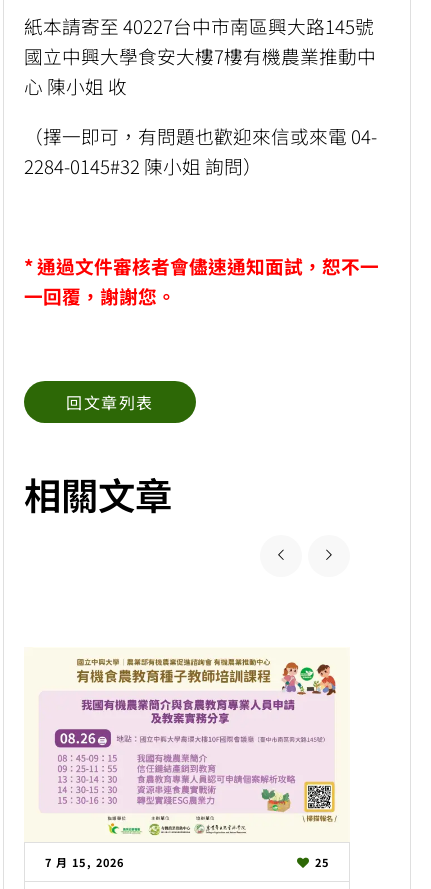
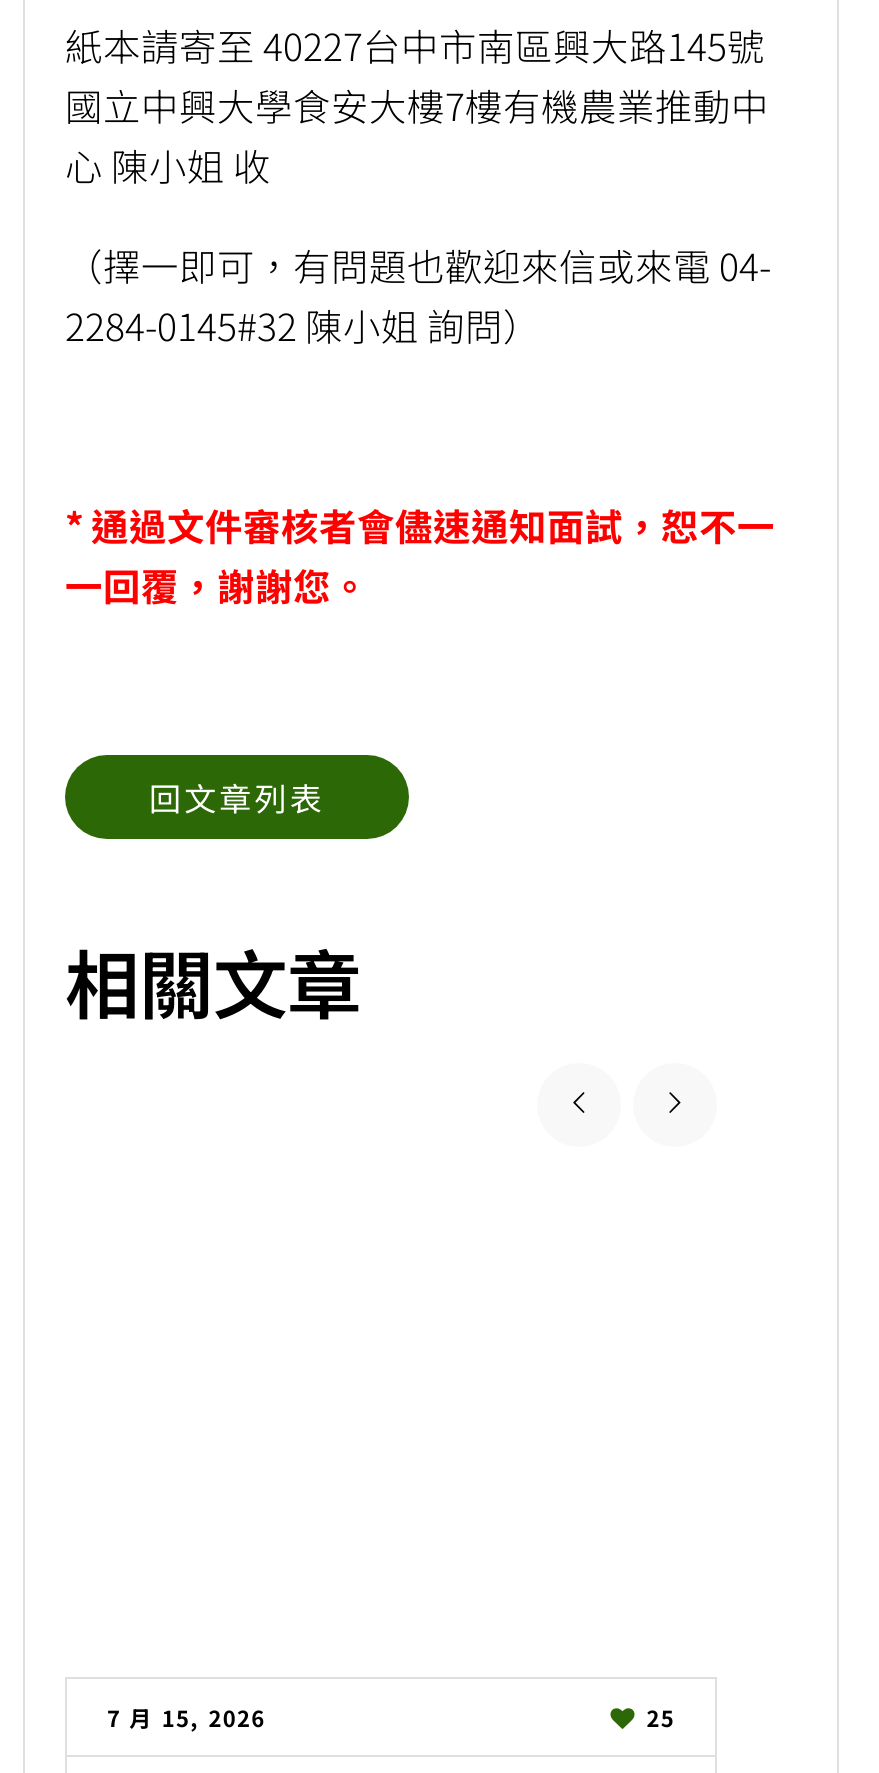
- [image]
